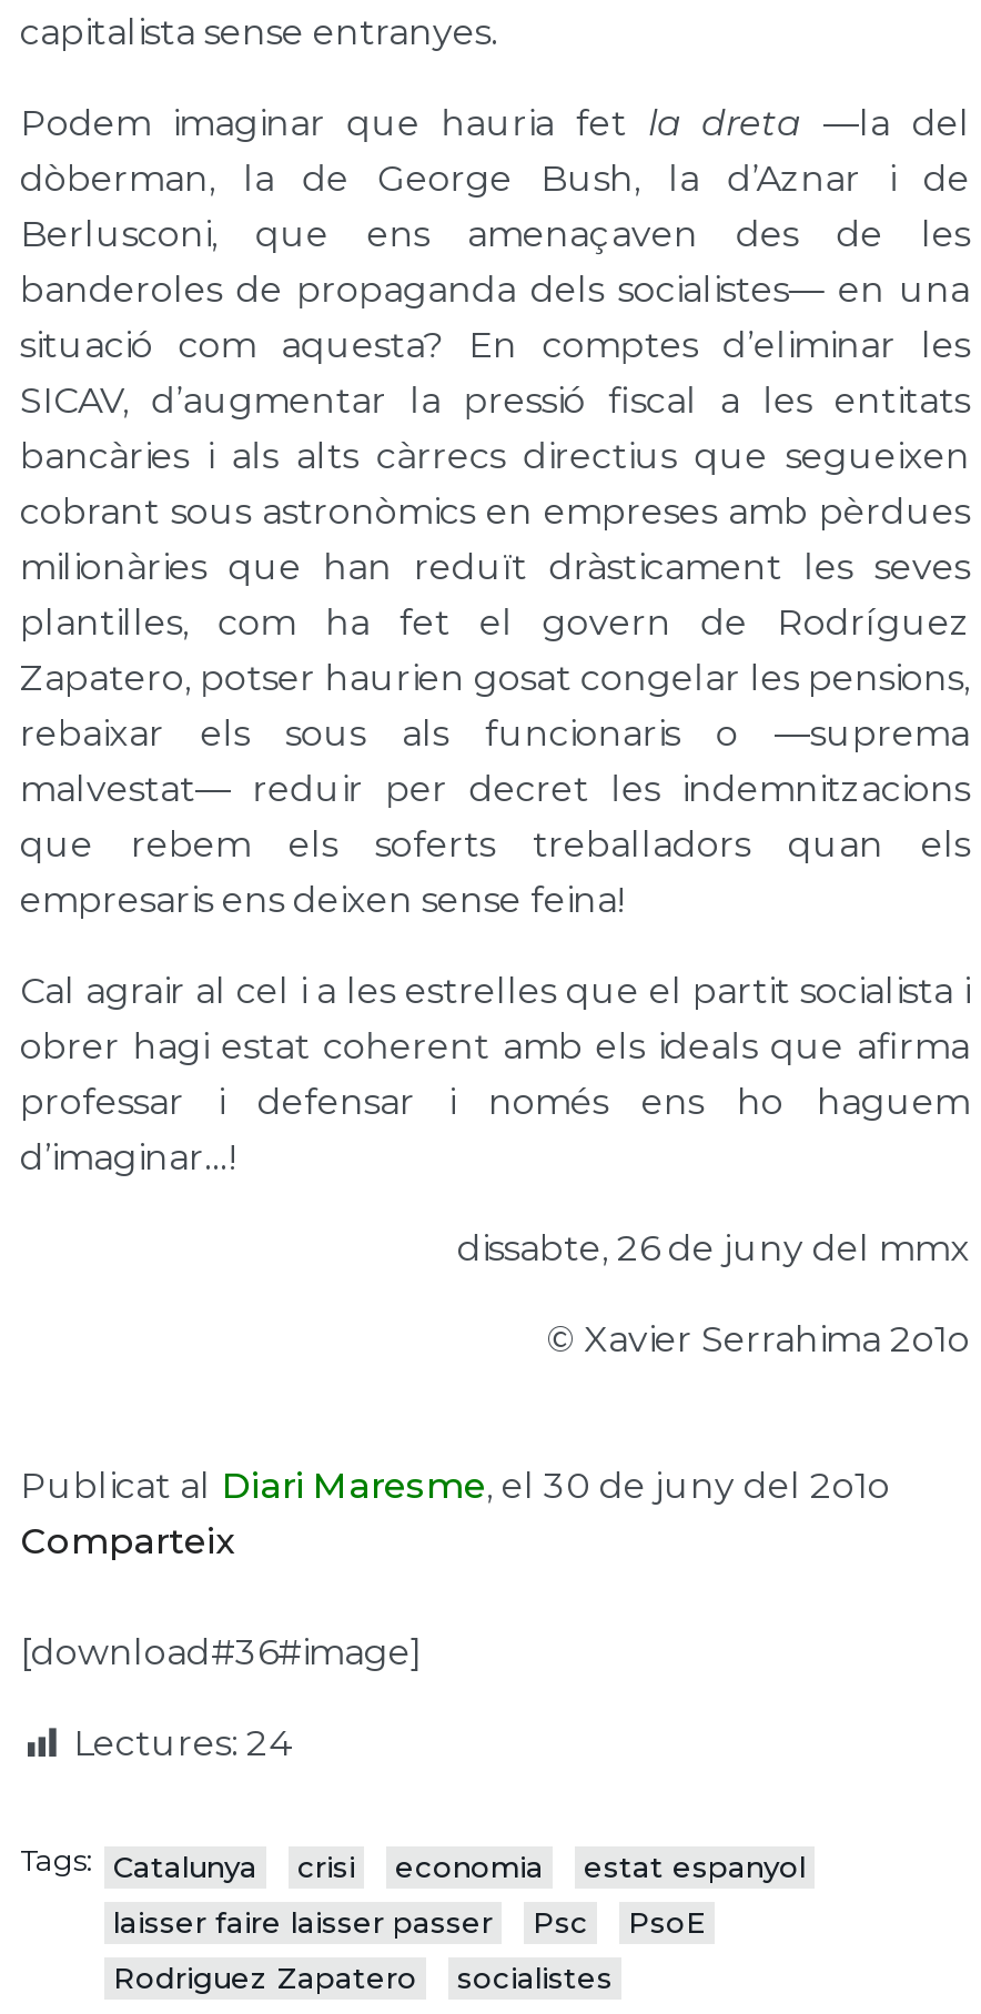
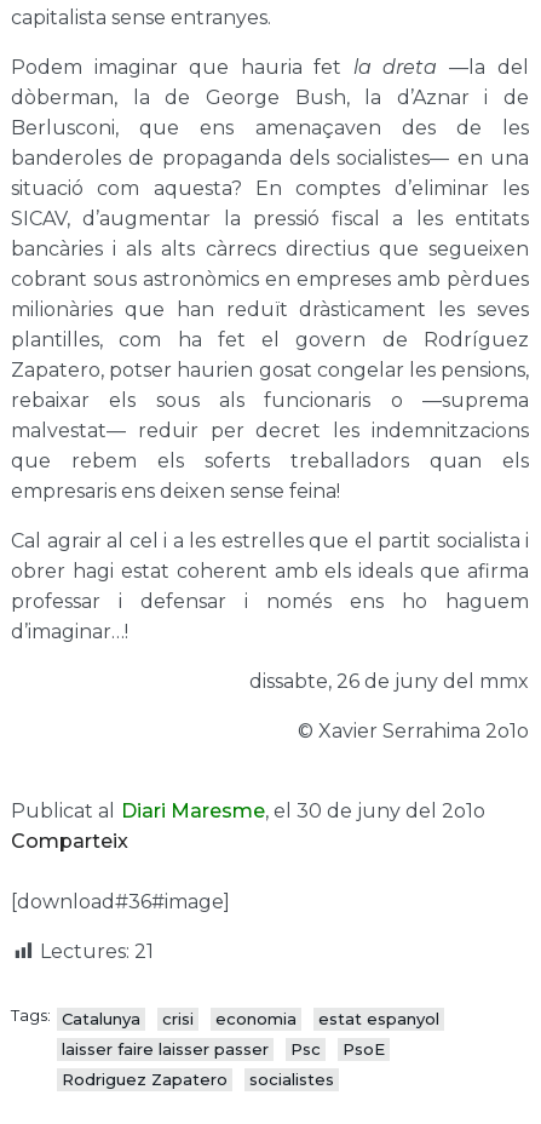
- Lectures: 24
+ Lectures: 21
